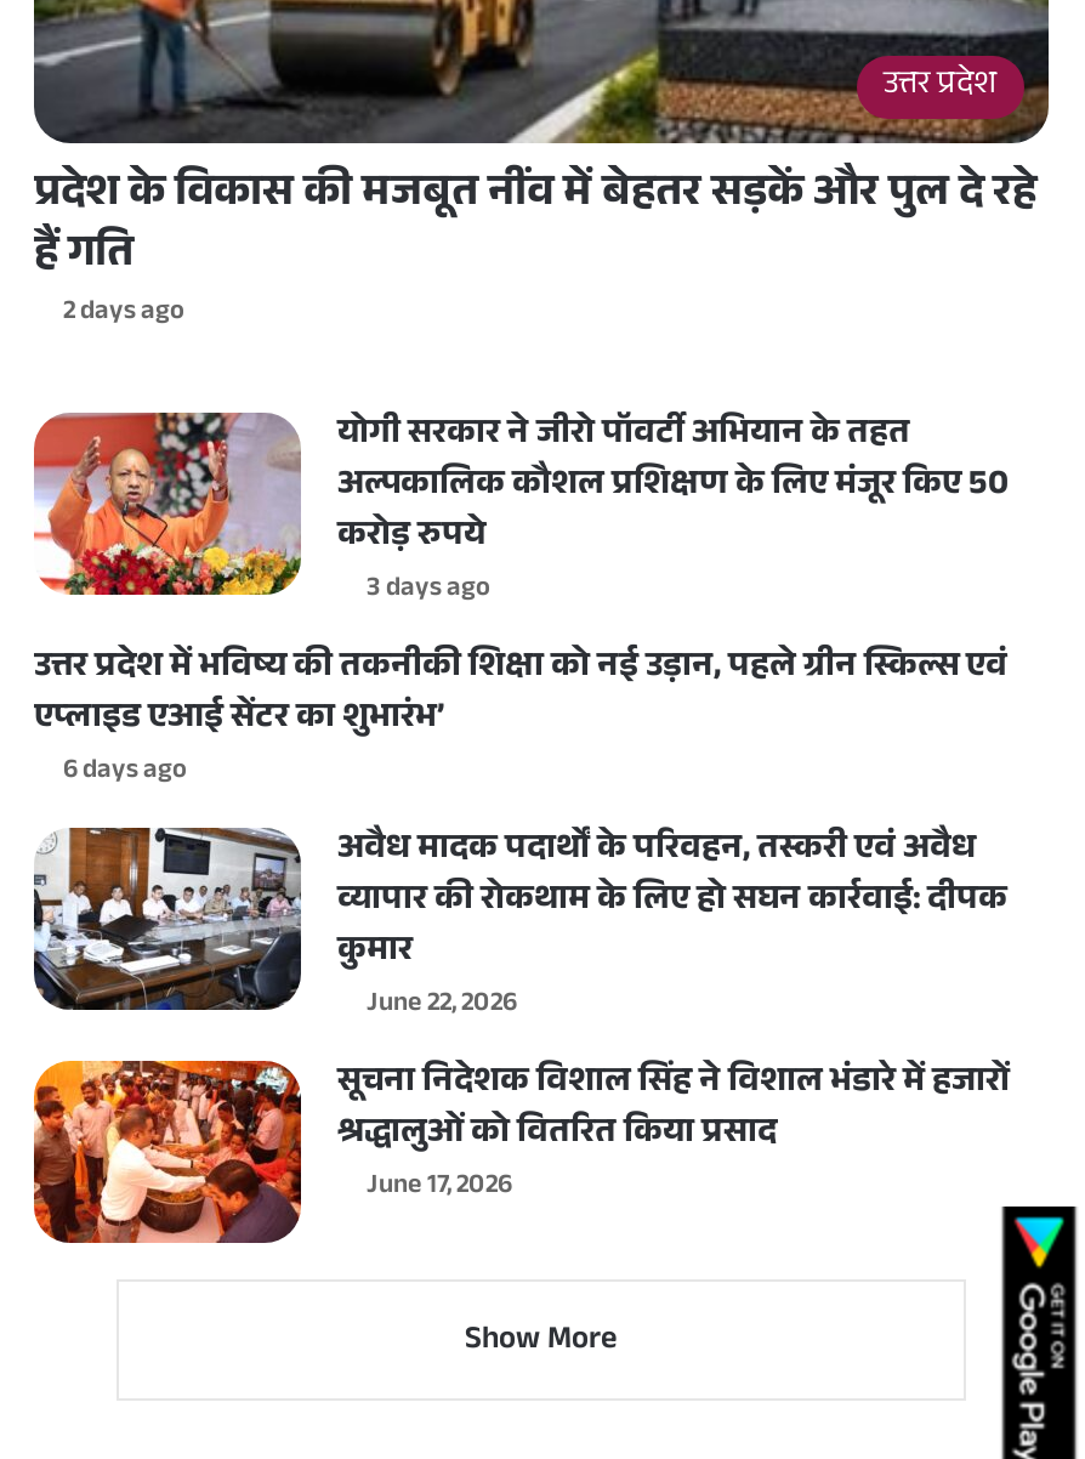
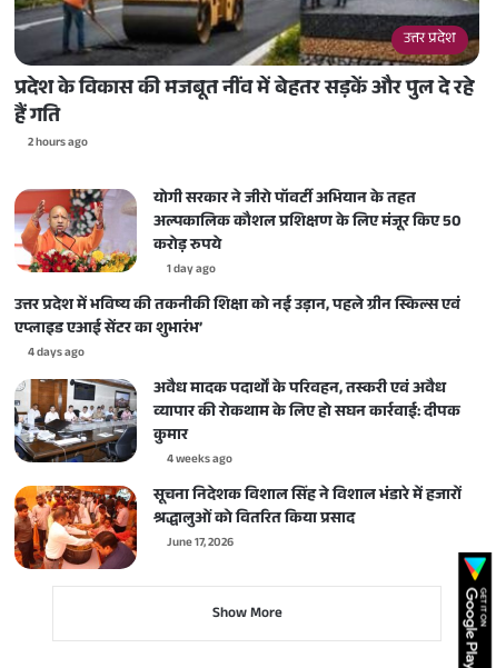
- 2 days ago
+ 2 hours ago

- 3 days ago
+ 1 day ago

- 6 days ago
+ 4 days ago

- June 22, 2026
+ 4 weeks ago
